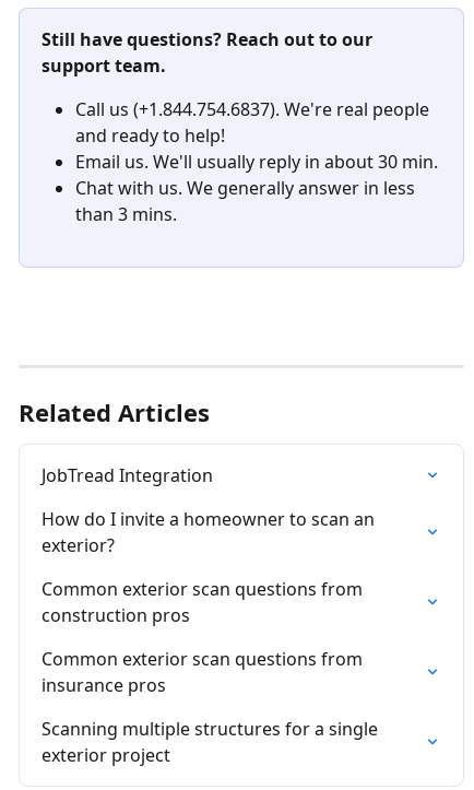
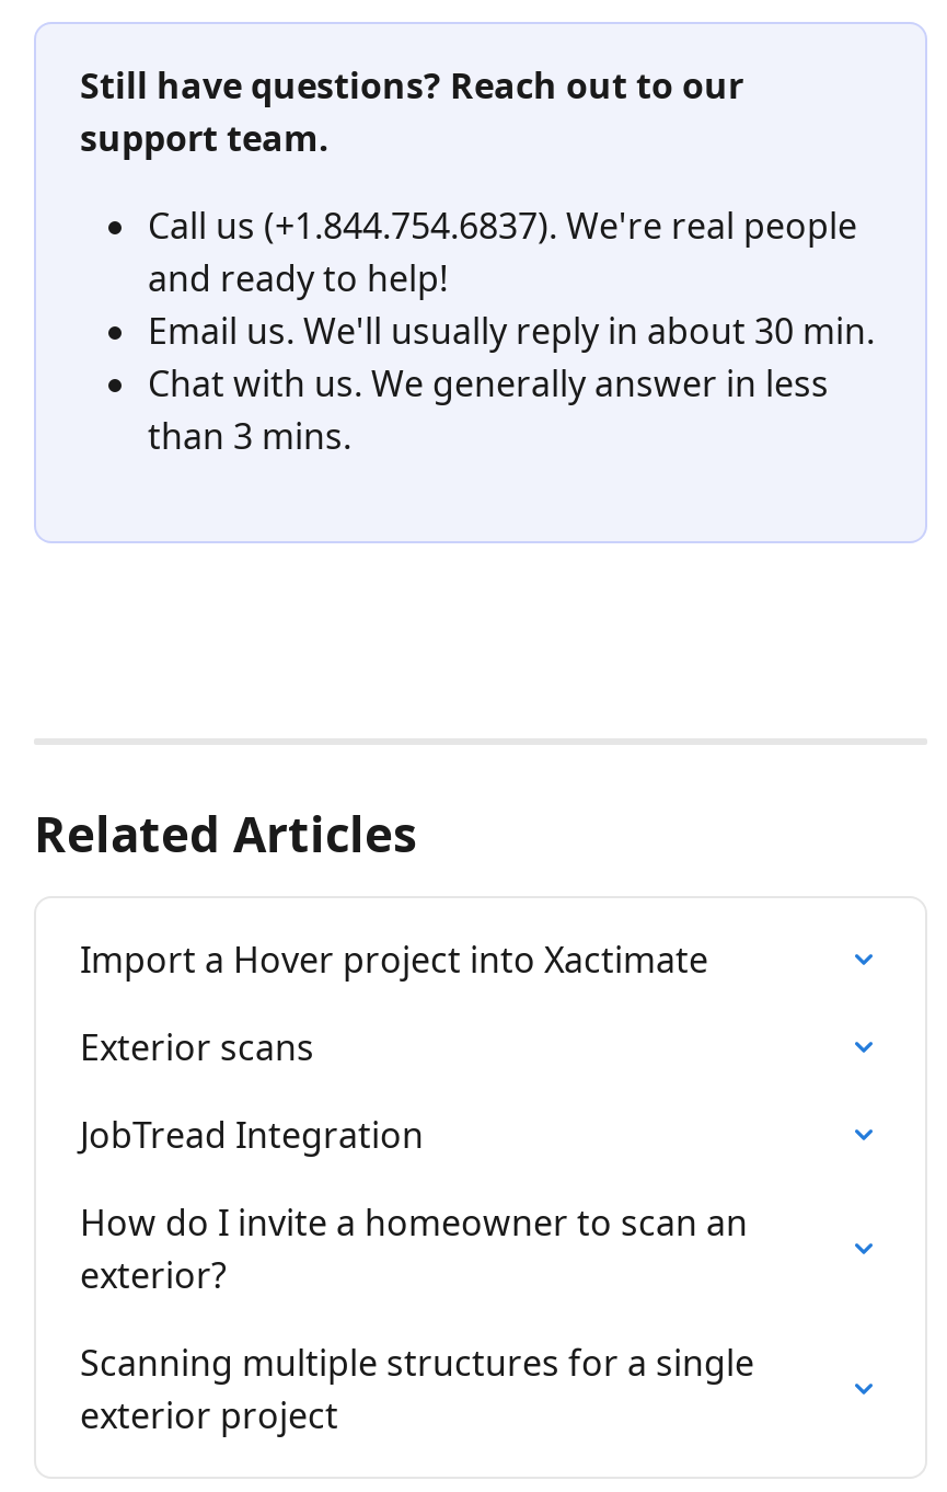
+ Import a Hover project into Xactimate
+ Exterior scans

moved down: JobTread Integration | How do I invite a homeowner to scan an | exterior?

- Common exterior scan questions from
- construction pros
- Common exterior scan questions from
- insurance pros
